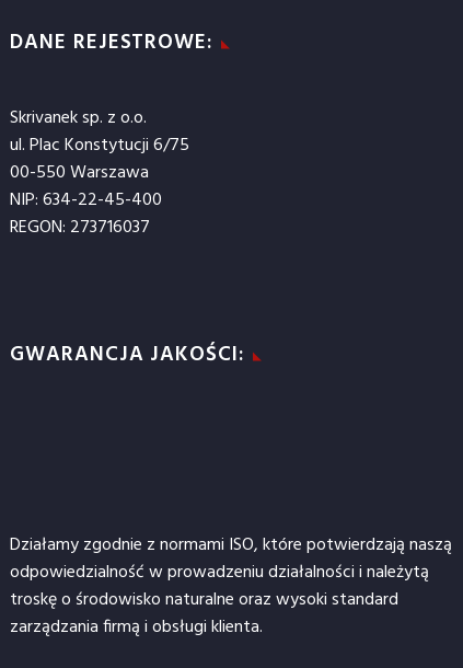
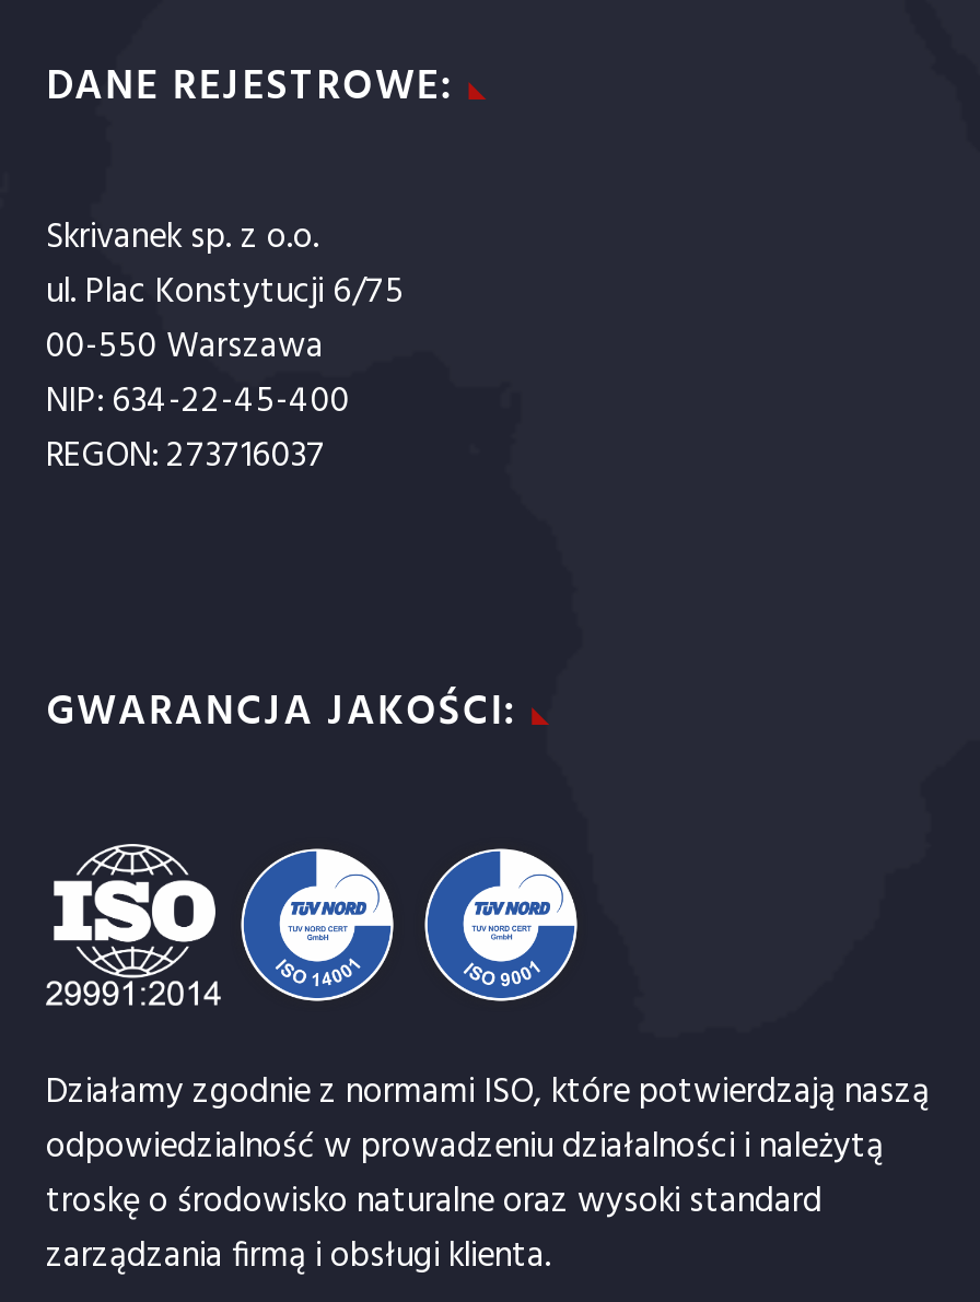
+ [image]

+ [image]

+ [image]
